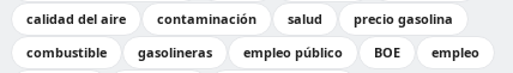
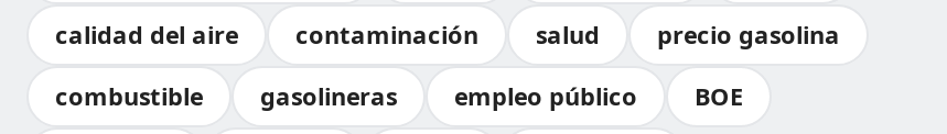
- empleo
